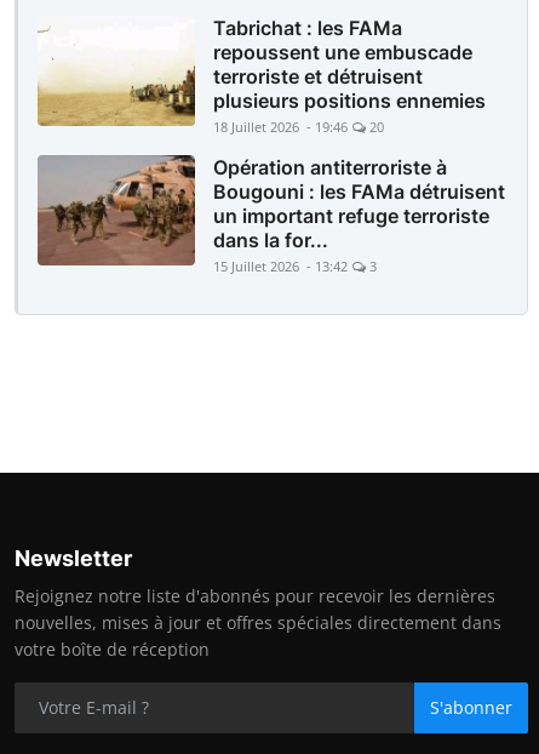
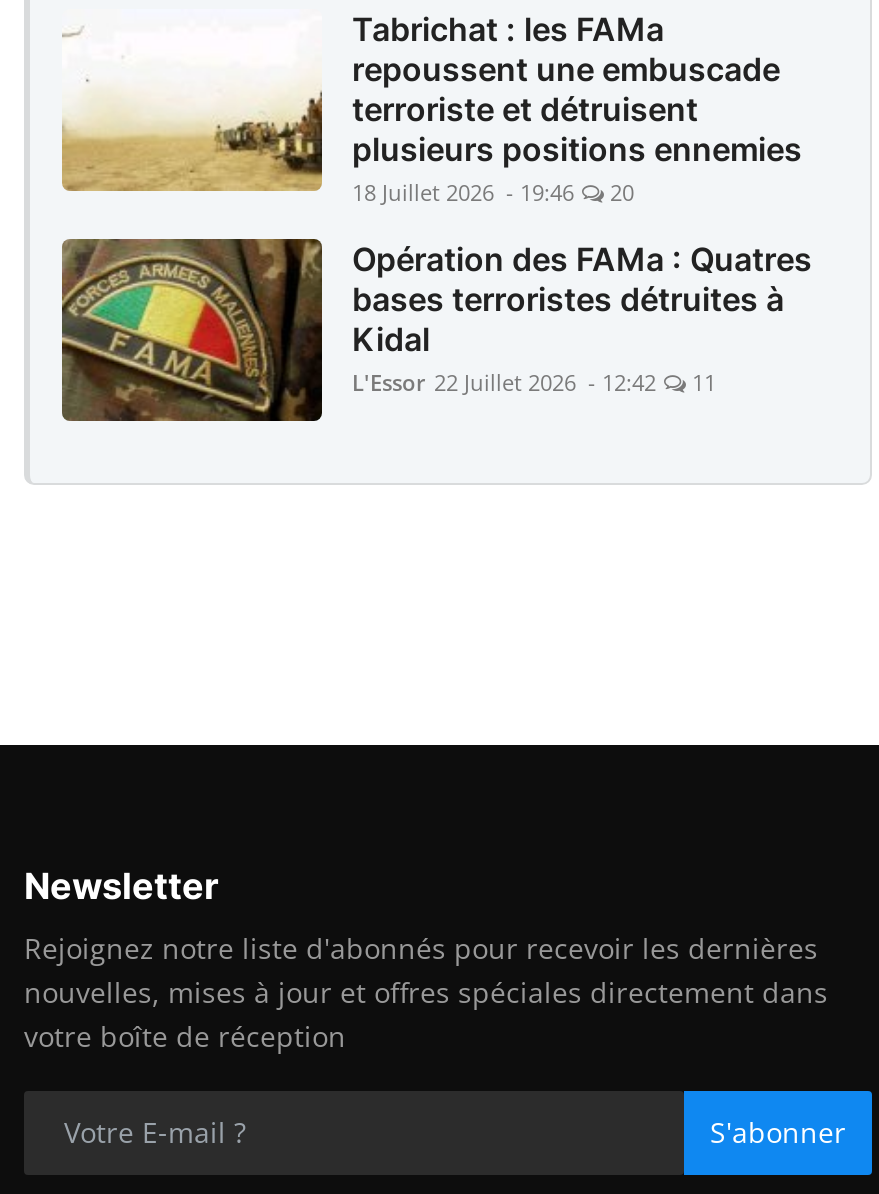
- [image]
- Opération antiterroriste à
- Bougouni : les FAMa détruisent
- un important refuge terroriste
- dans la for...
- 15 Juillet 2026 - 13:42
- 3
+ [image]
+ Opération des FAMa : Quatres
+ bases terroristes détruites à
+ Kidal
+ L'Essor 22 Juillet 2026 - 12:42
+ 11
